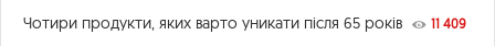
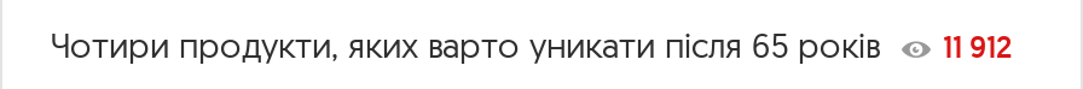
- Чотири продукти, яких варто уникати після 65 років 11 409
+ Чотири продукти, яких варто уникати після 65 років 11 912
